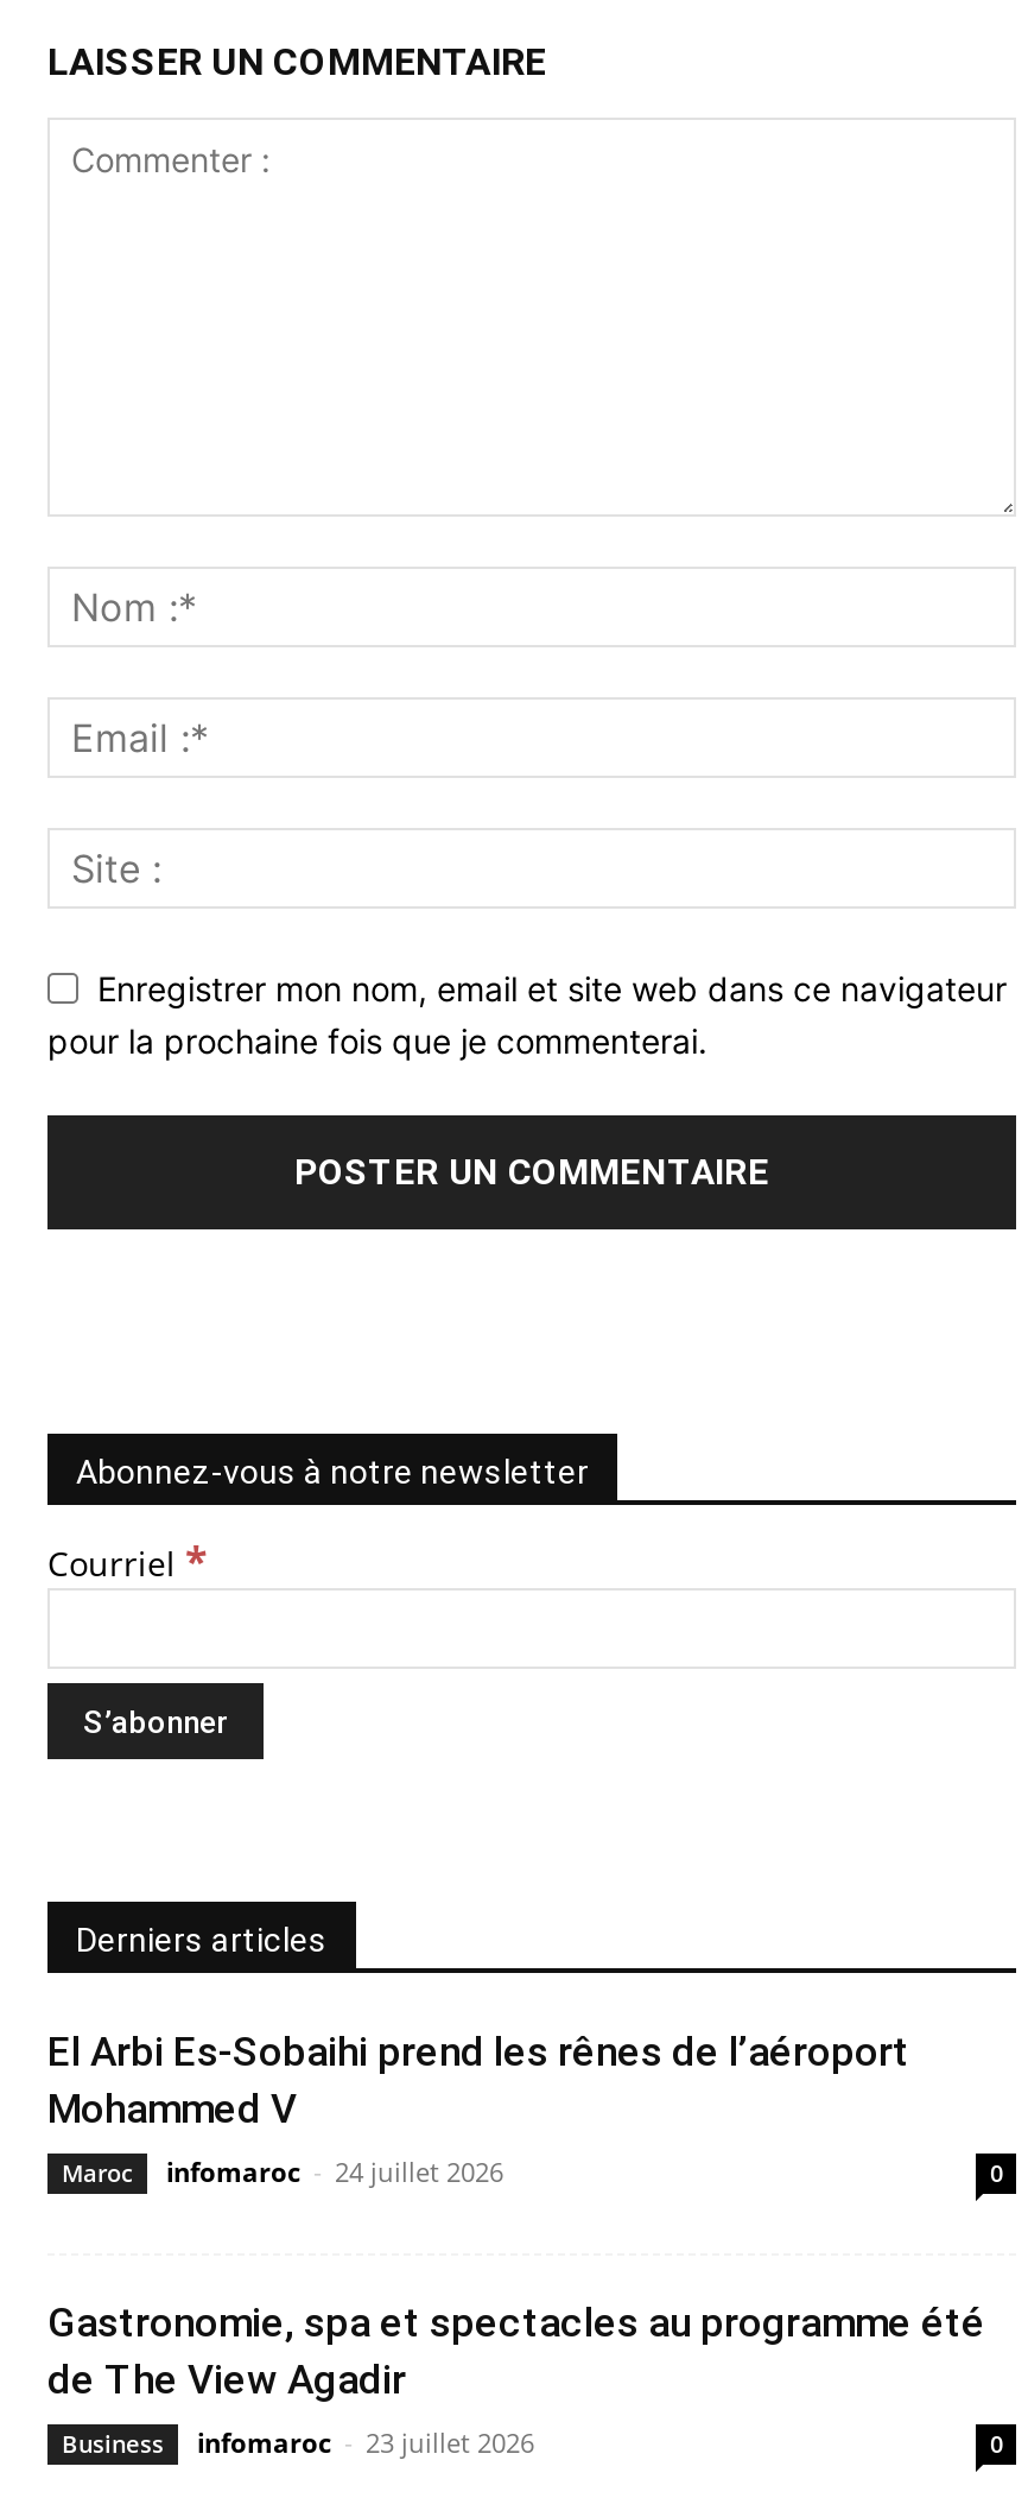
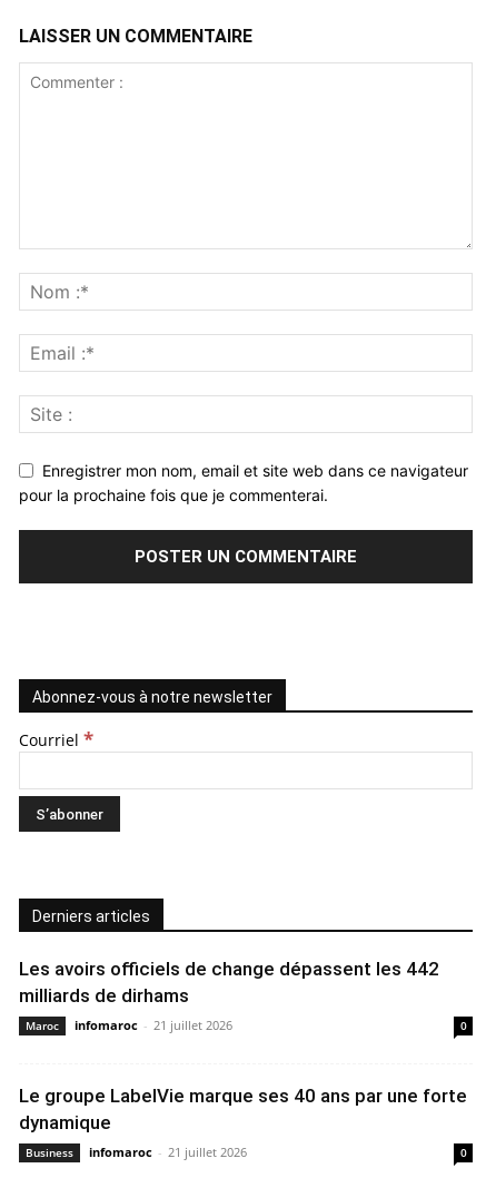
- El Arbi Es-Sobaihi prend les rênes de l’aéroport
- Mohammed V
+ Les avoirs officiels de change dépassent les 442
+ milliards de dirhams

- infomaroc - 24 juillet 2026
+ infomaroc - 21 juillet 2026

- Gastronomie, spa et spectacles au programme été
- de The View Agadir
+ Le groupe LabelVie marque ses 40 ans par une forte
+ dynamique

- infomaroc - 23 juillet 2026
+ infomaroc - 21 juillet 2026
